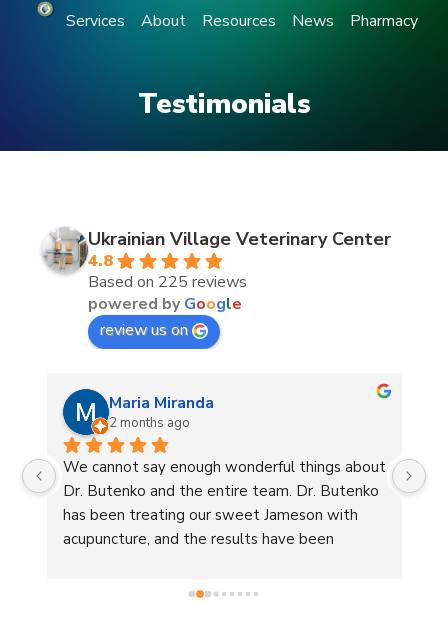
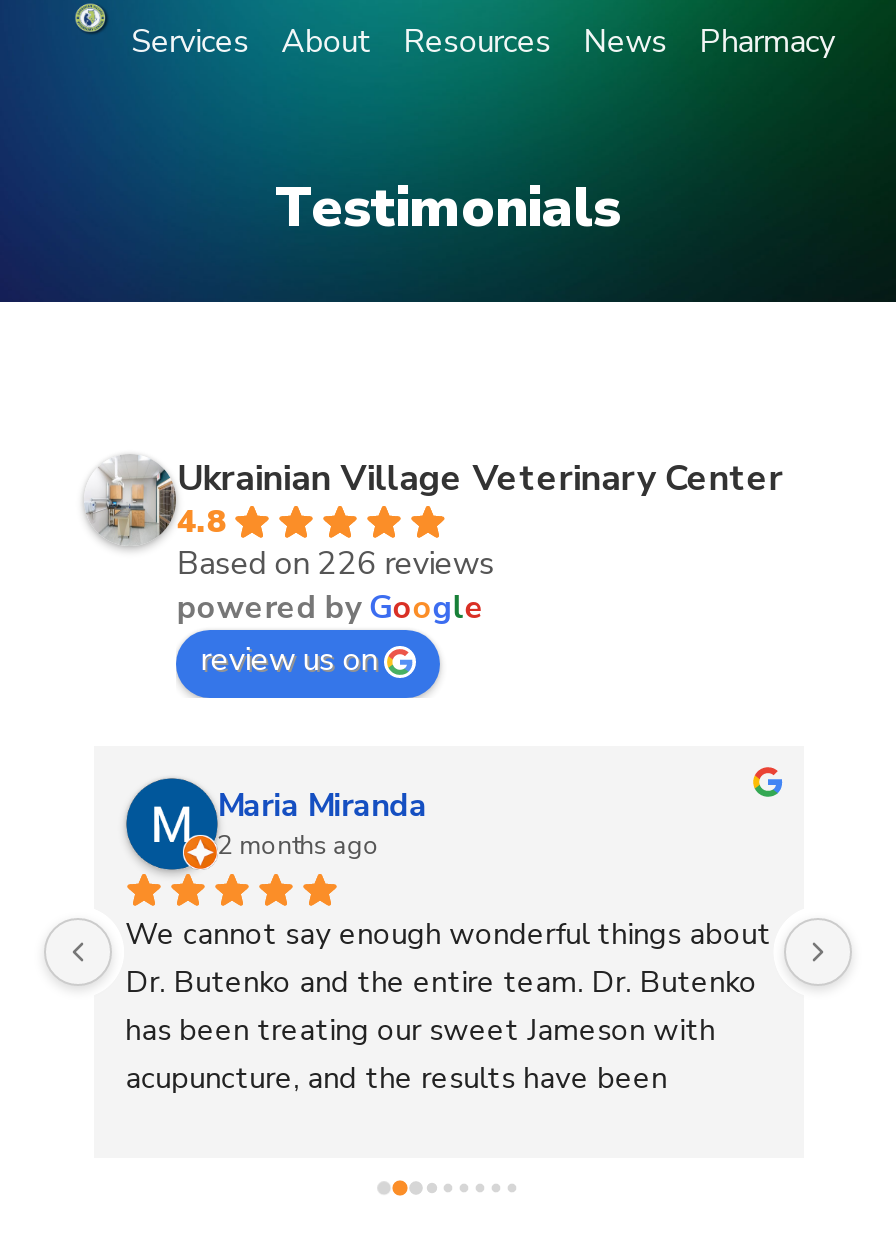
- Based on 225 reviews
+ Based on 226 reviews
